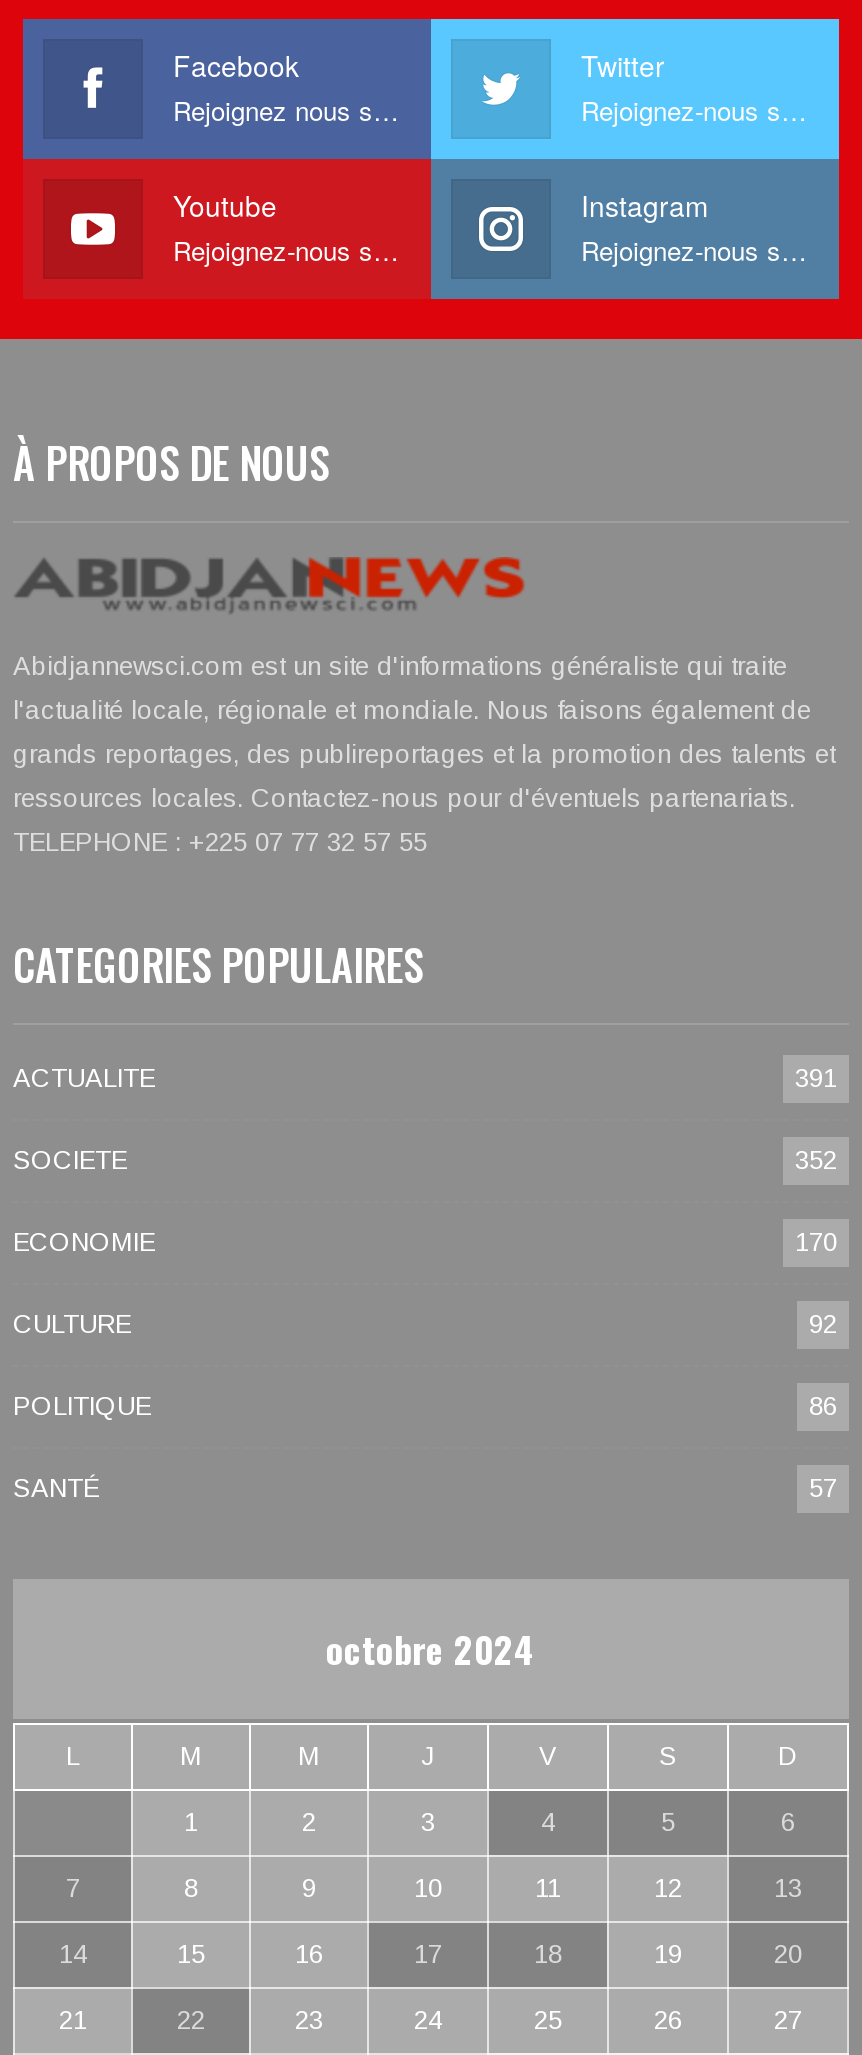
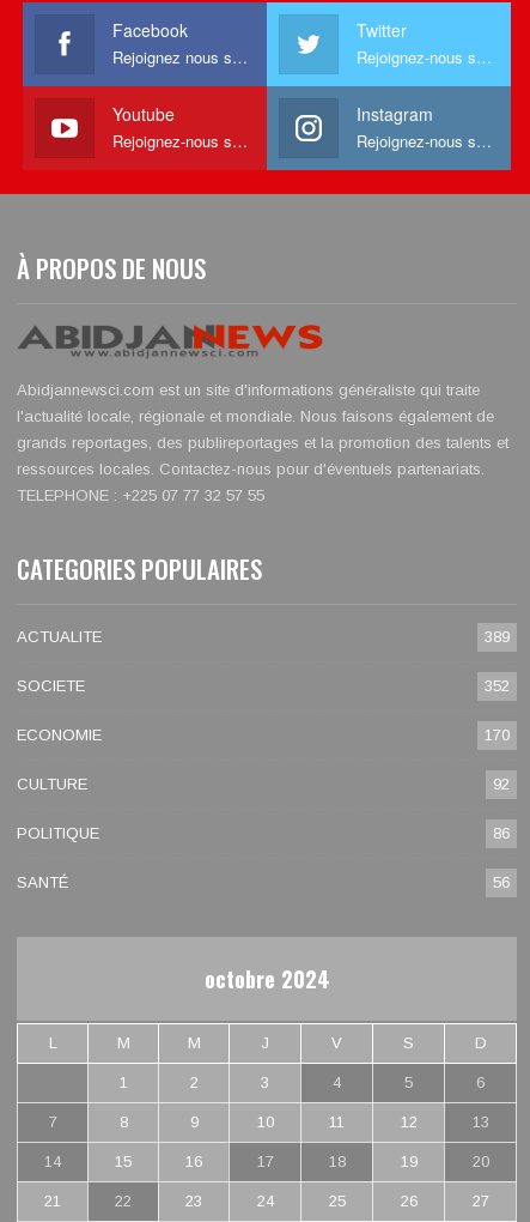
- 391
+ 389

- 57
+ 56
